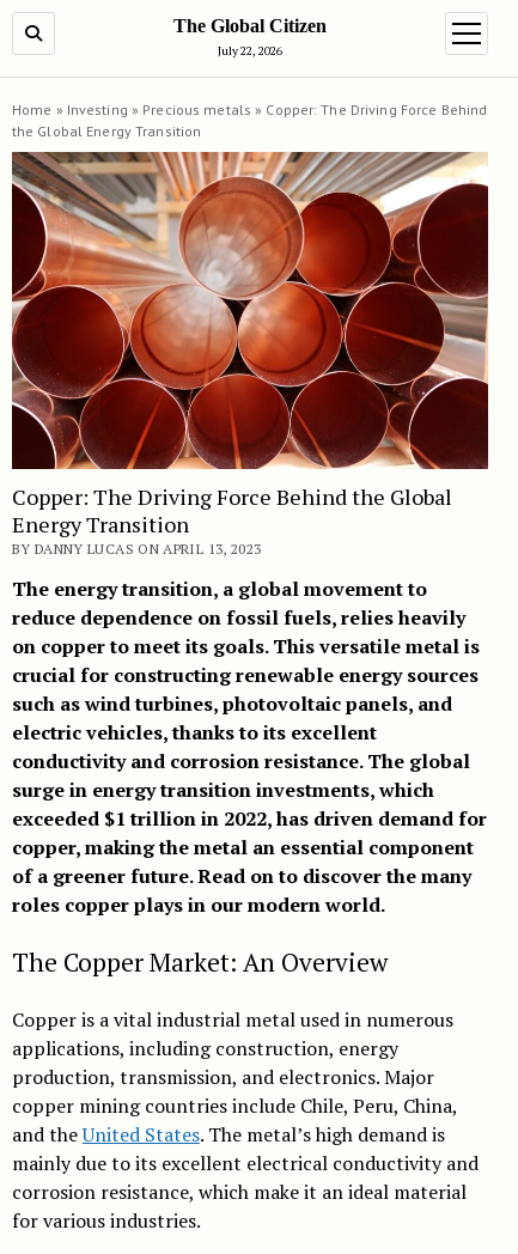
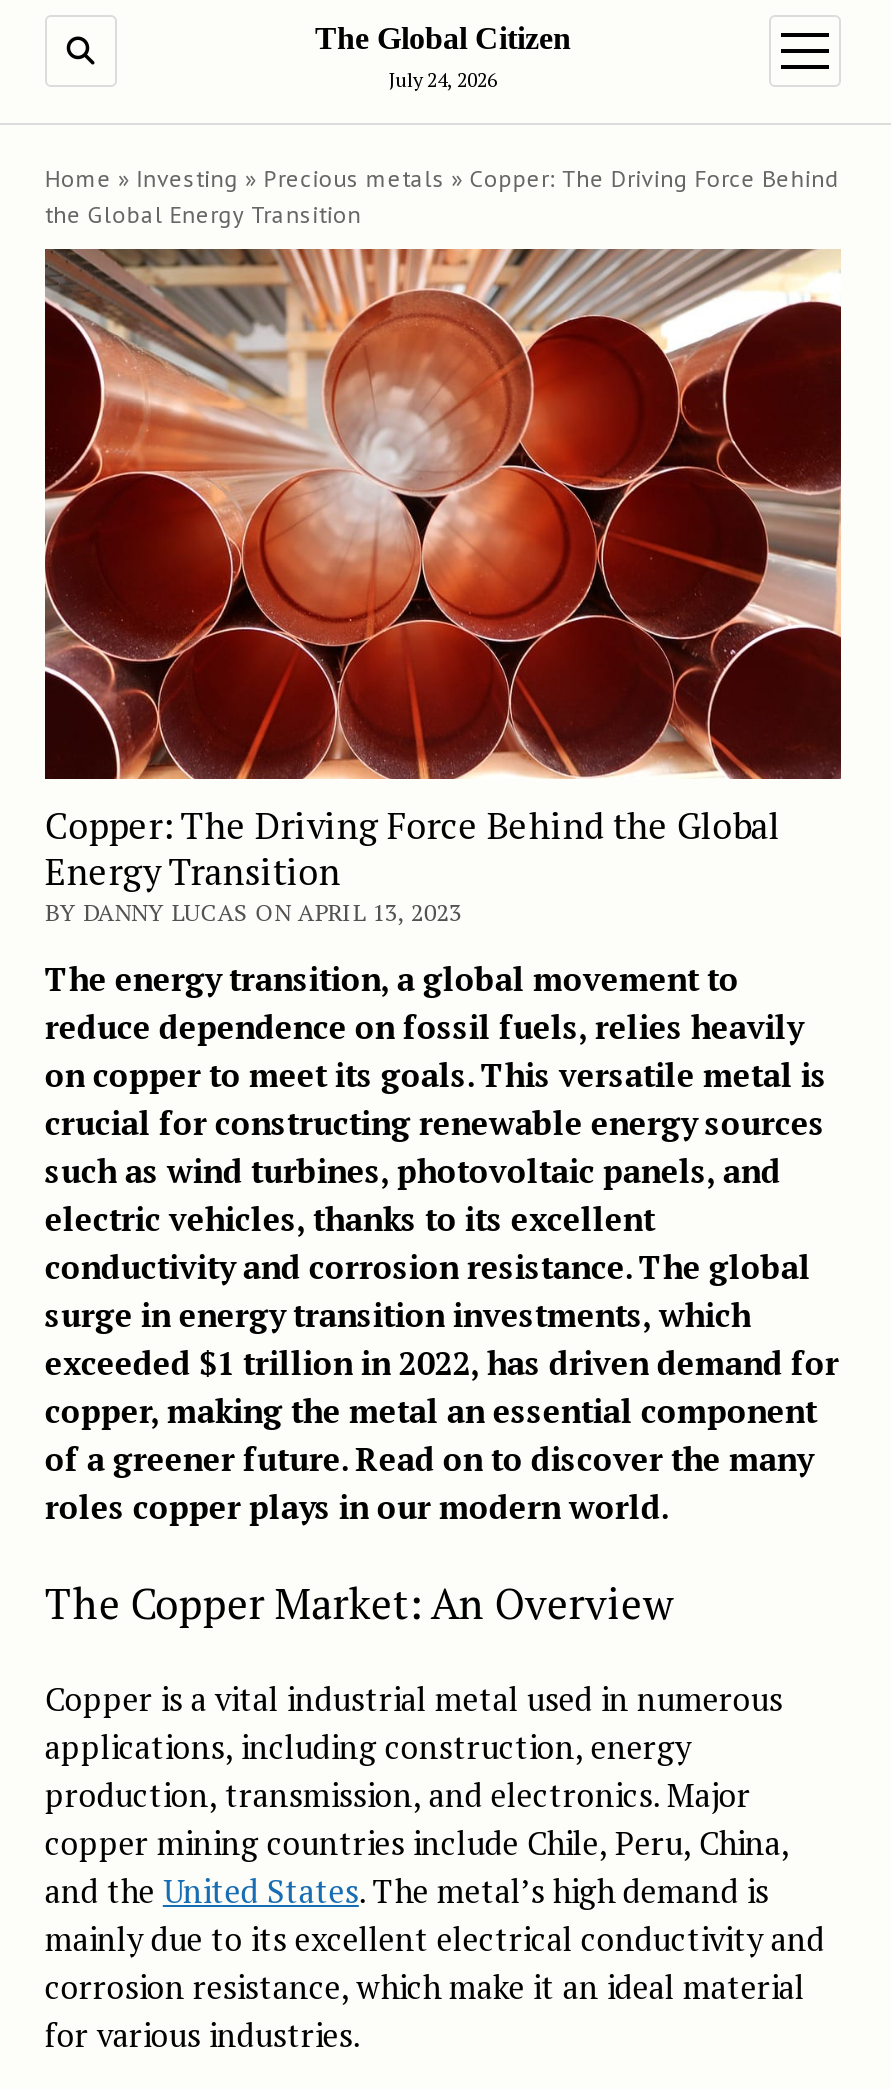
- July 22, 2026
+ July 24, 2026
